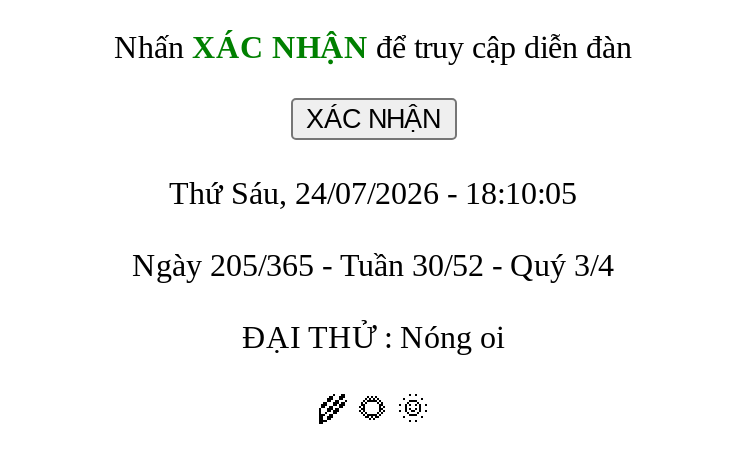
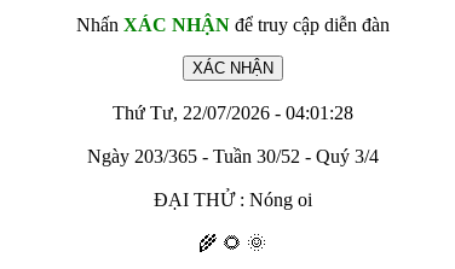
- Thứ Sáu, 24/07/2026 - 18:10:05
+ Thứ Tư, 22/07/2026 - 04:01:28

- Ngày 205/365 - Tuần 30/52 - Quý 3/4
+ Ngày 203/365 - Tuần 30/52 - Quý 3/4
